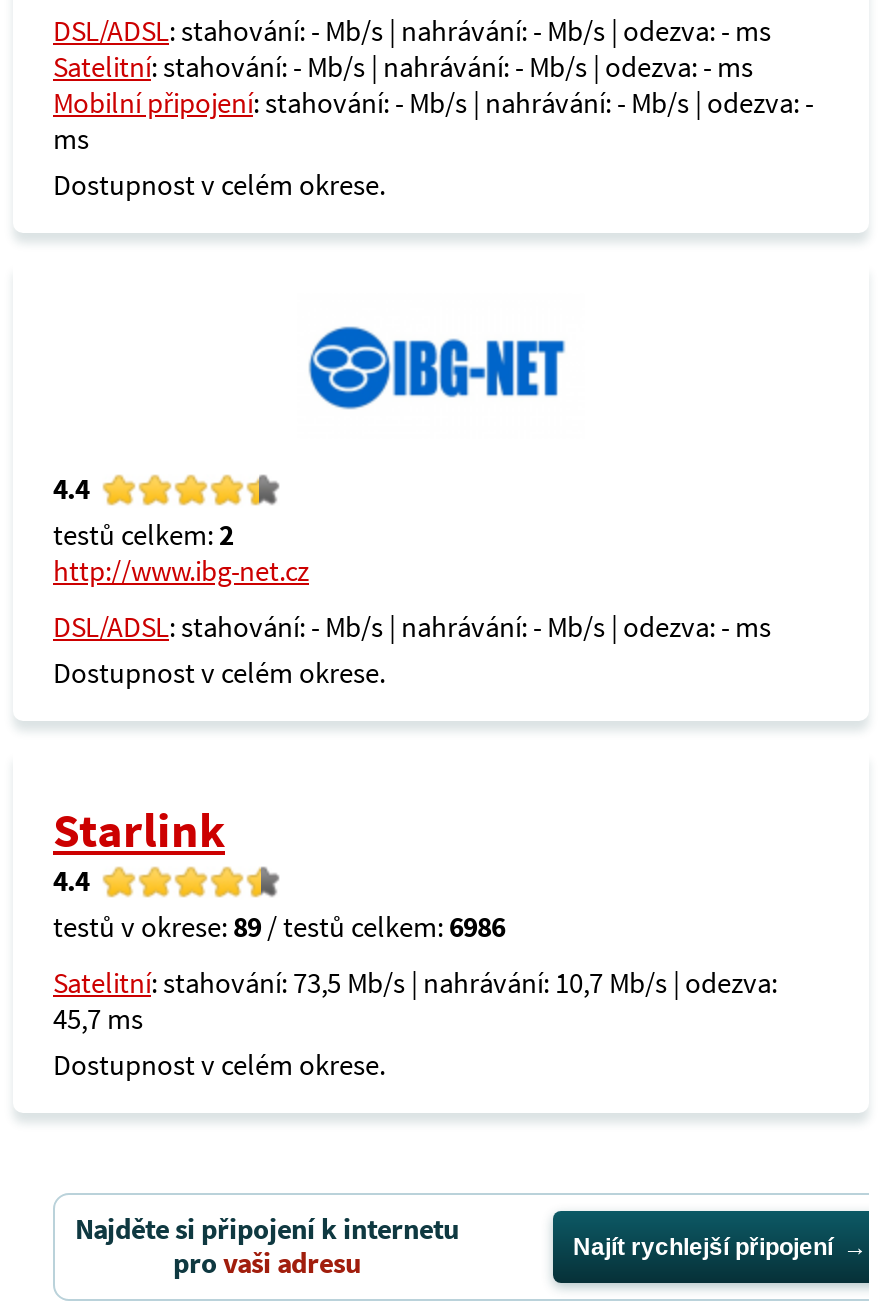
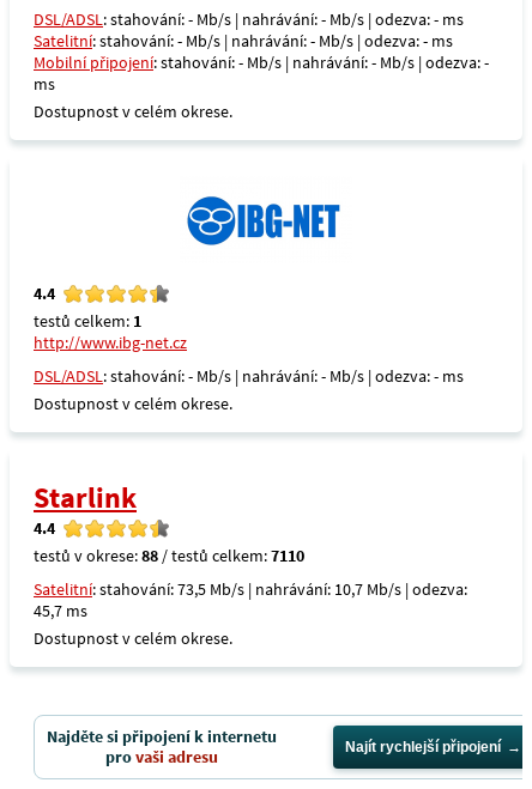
- testů celkem: 2
+ testů celkem: 1

- testů v okrese: 89 / testů celkem: 6986
+ testů v okrese: 88 / testů celkem: 7110
